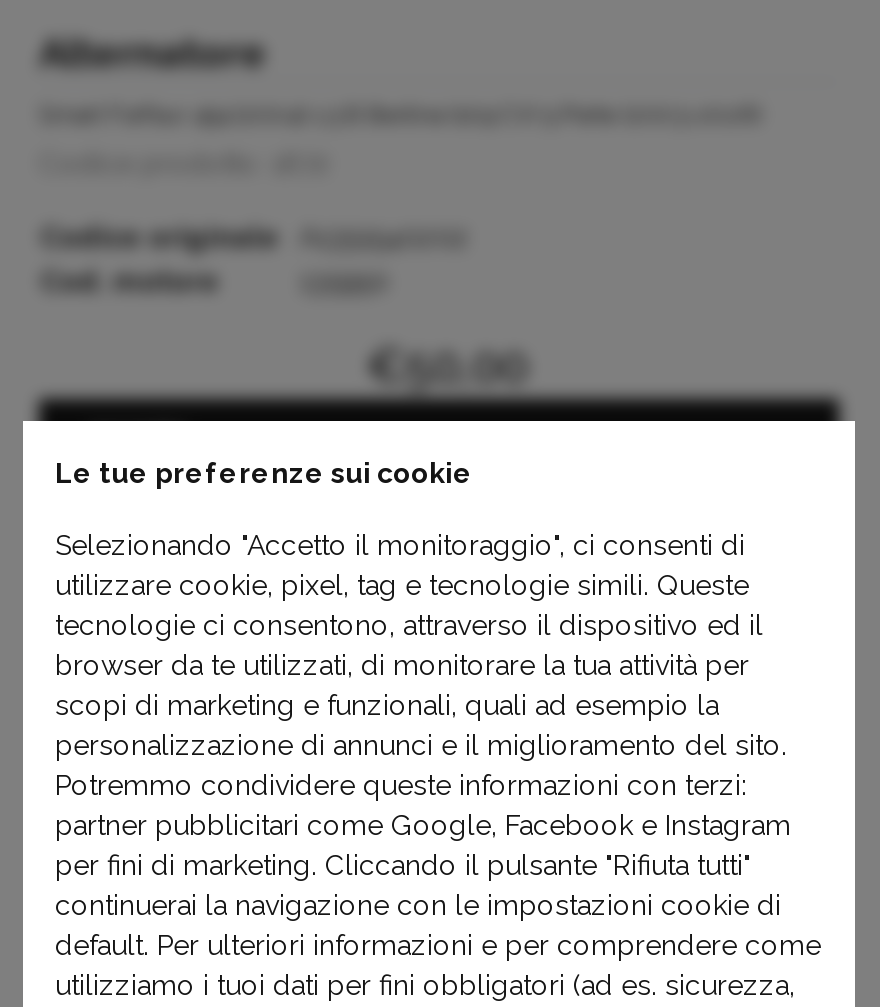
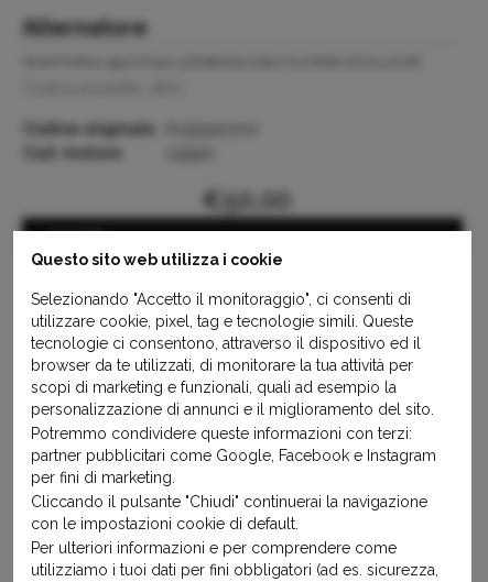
- Le tue preferenze sui cookie
+ Questo sito web utilizza i cookie

- per fini di marketing. Cliccando il pulsante "Rifiuta tutti"
- continuerai la navigazione con le impostazioni cookie di
- default. Per ulteriori informazioni e per comprendere come
+ per fini di marketing.
+ Cliccando il pulsante "Chiudi" continuerai la navigazione
+ con le impostazioni cookie di default.
+ Per ulteriori informazioni e per comprendere come
